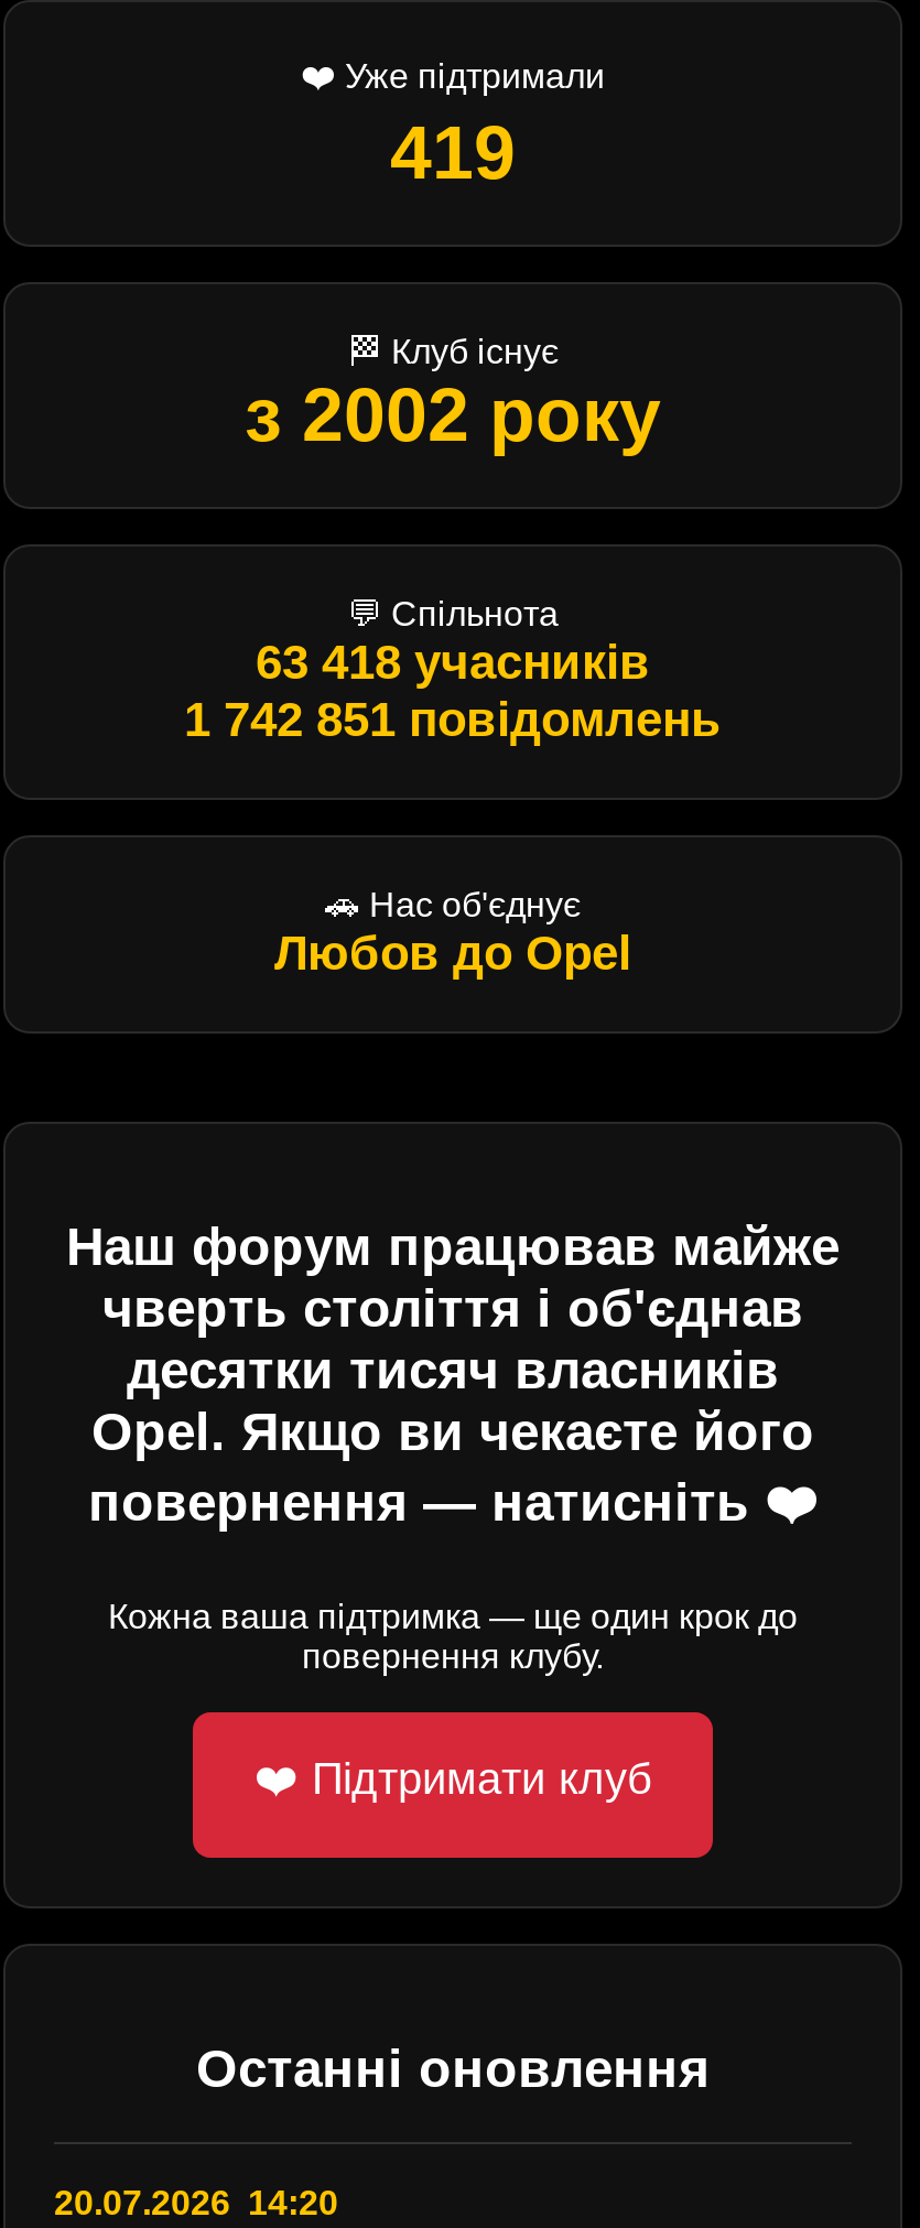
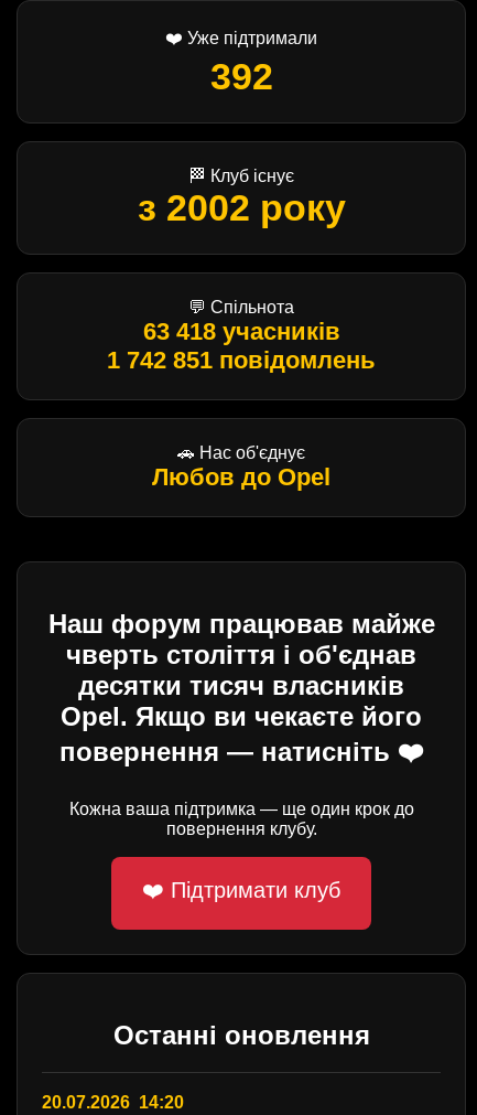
- 419
+ 392
